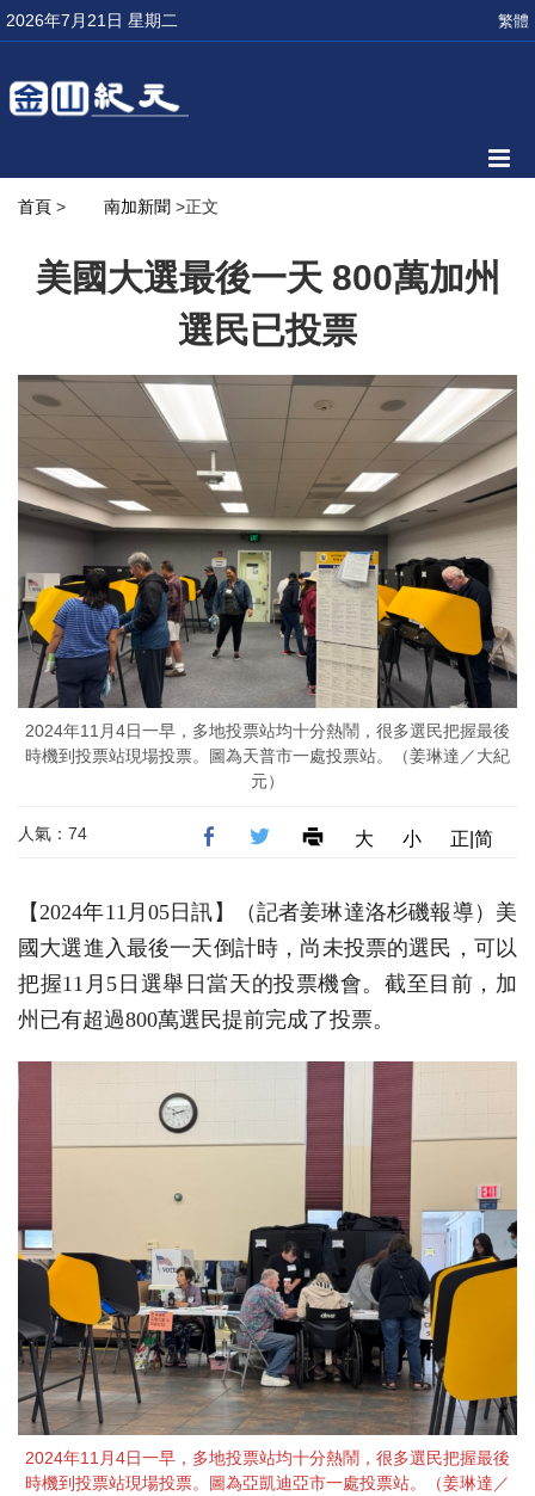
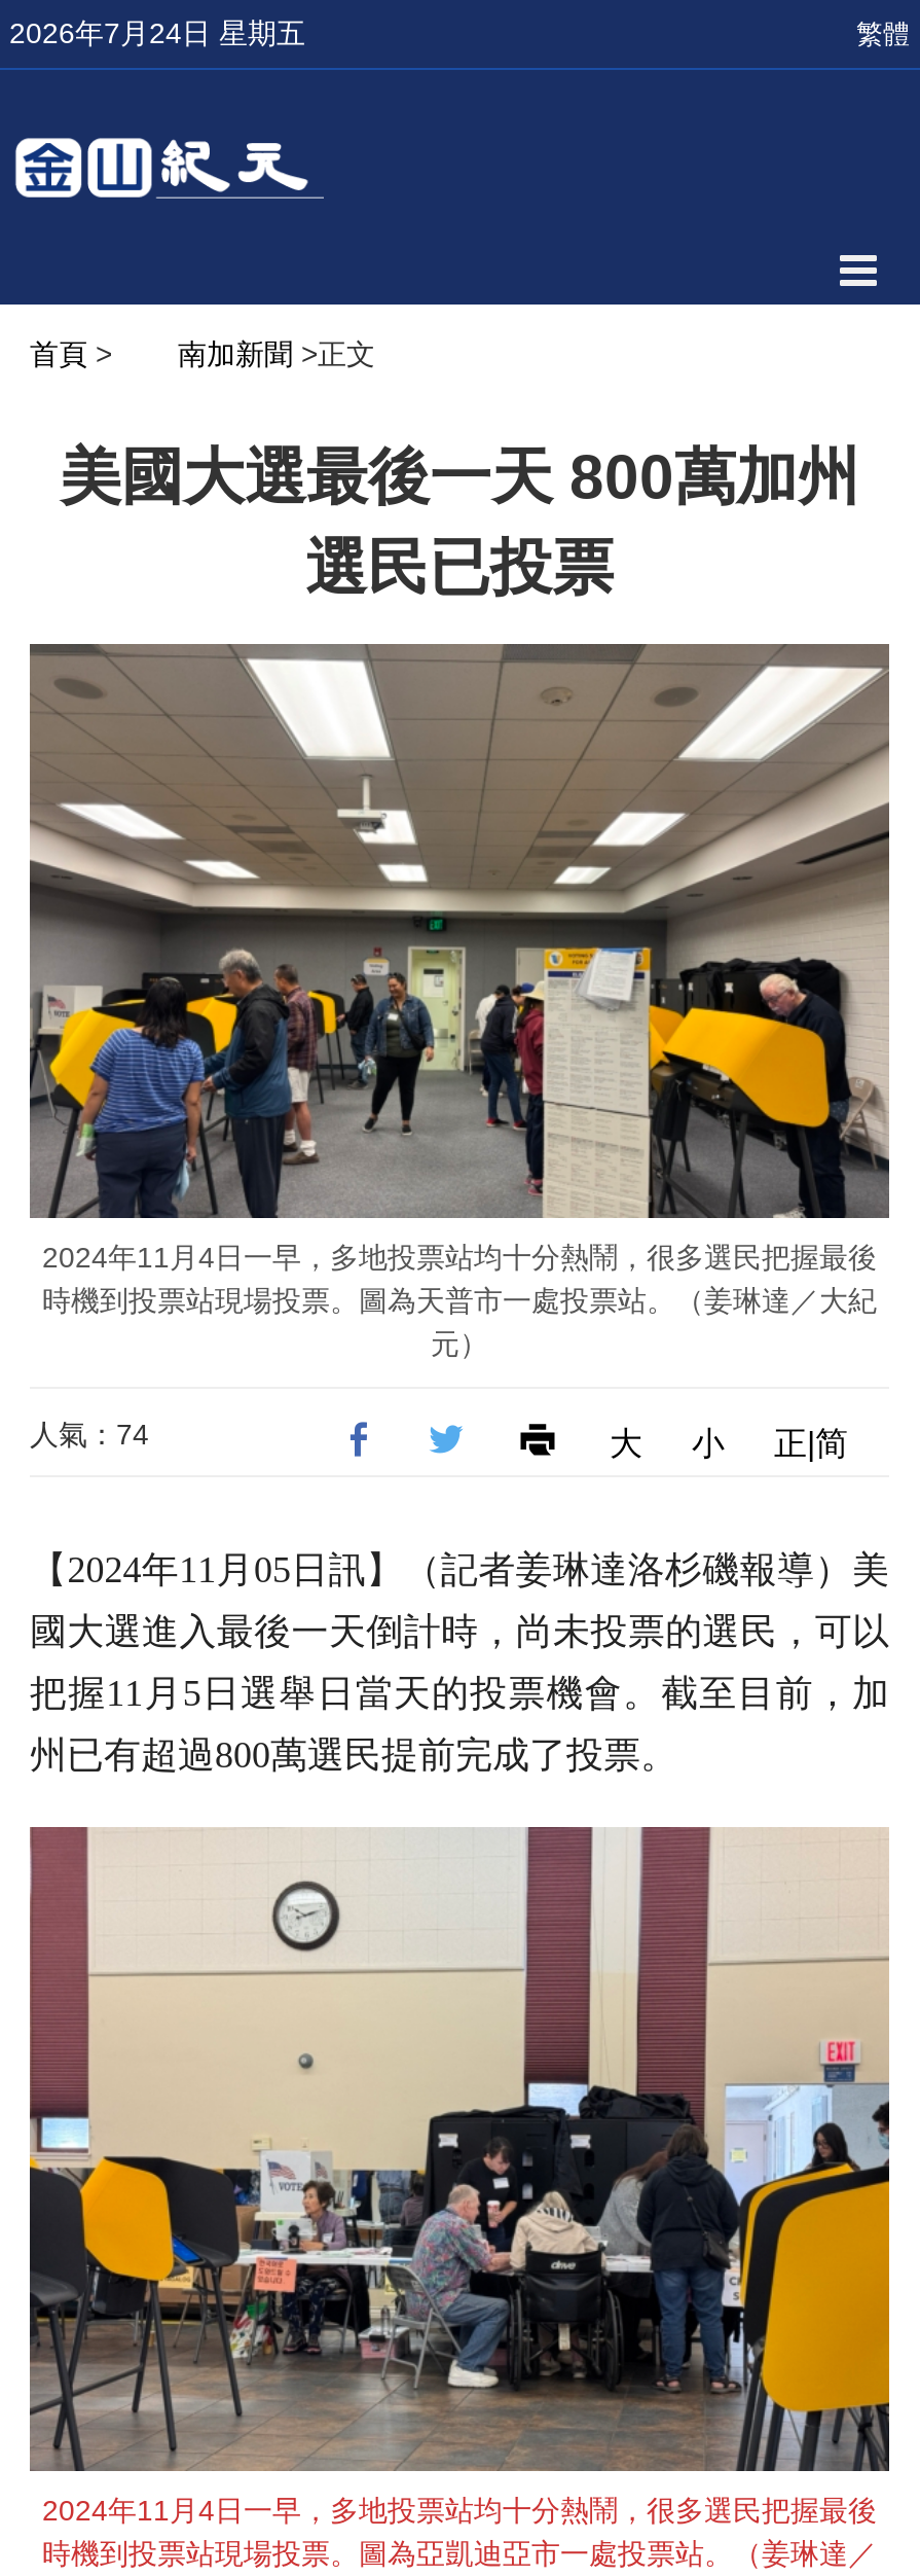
- 2026年7月21日 星期二
+ 2026年7月24日 星期五
